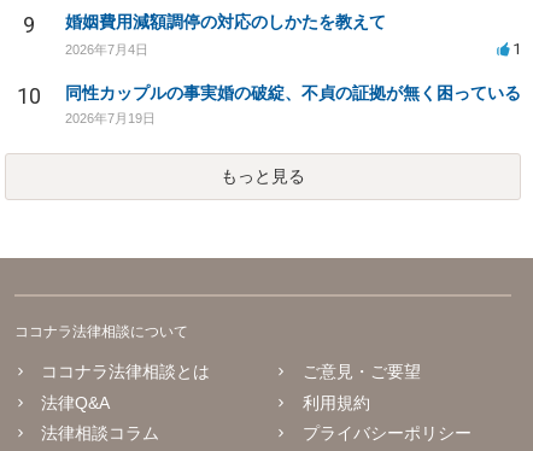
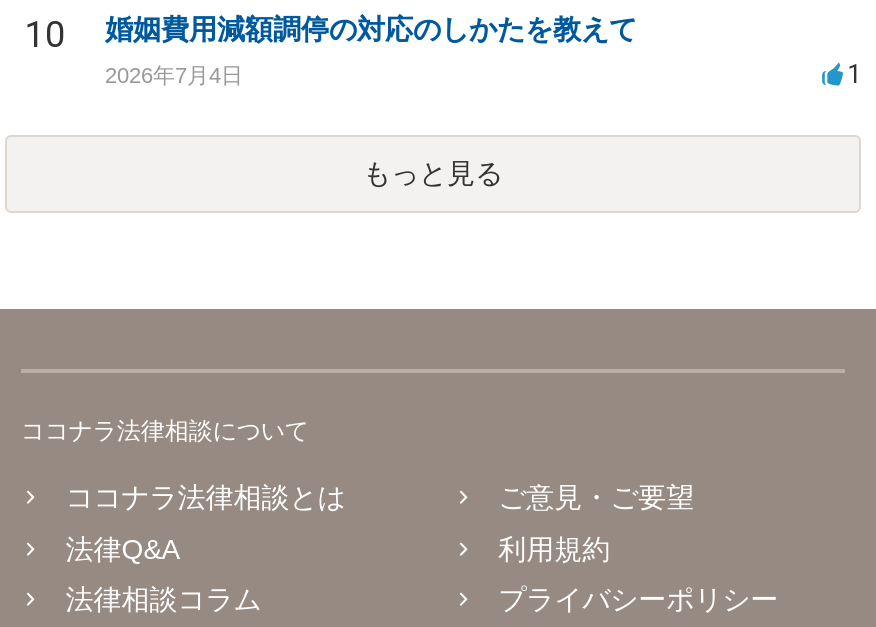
- 9 婚姻費用減額調停の対応のしかたを教えて
+ 10 婚姻費用減額調停の対応のしかたを教えて

- 10
- 同性カップルの事実婚の破綻、不貞の証拠が無く困っている
- 2026年7月19日
